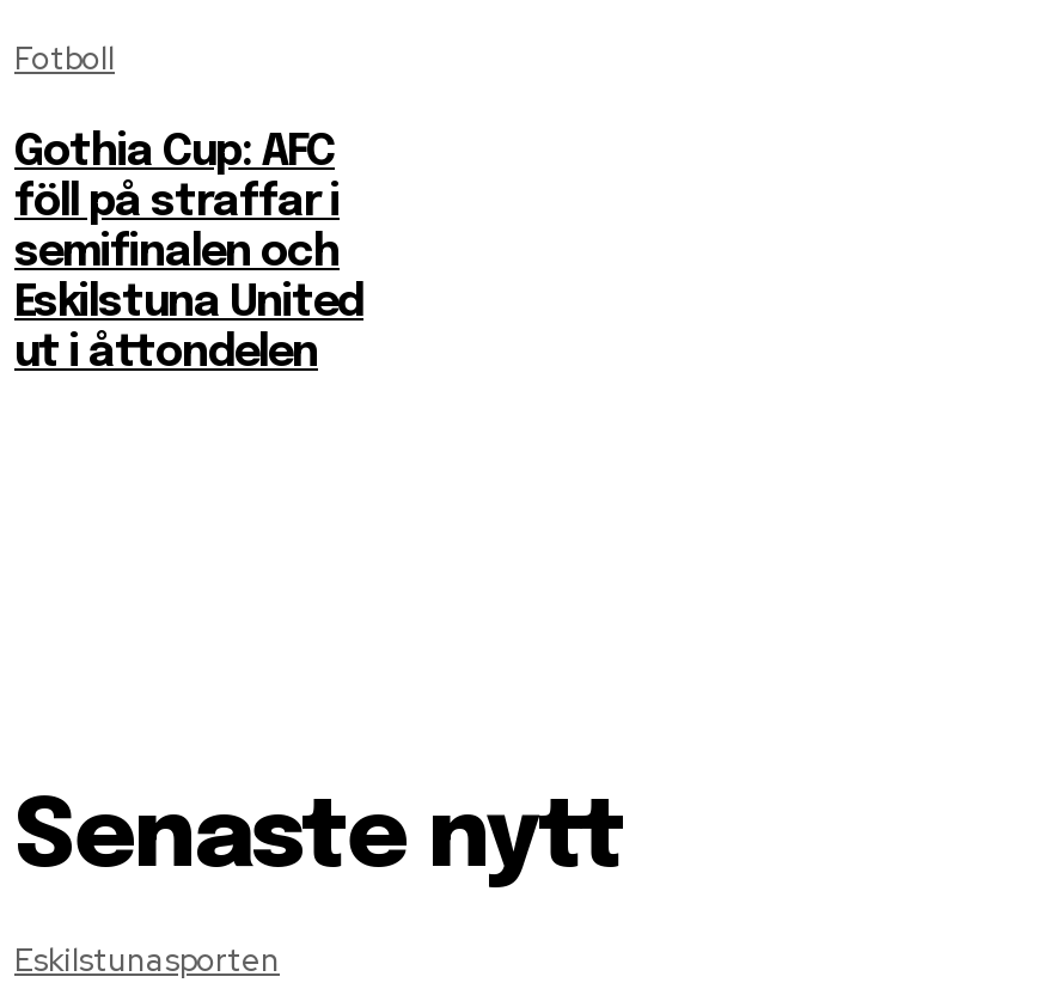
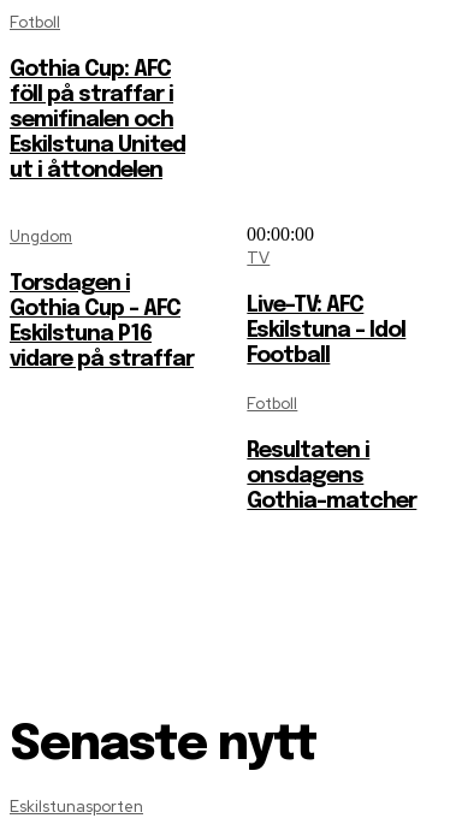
+ Ungdom
+ Torsdagen i
+ Gothia Cup – AFC
+ Eskilstuna P16
+ vidare på straffar

+ 00:00:00
+ TV
+ Live-TV: AFC
+ Eskilstuna – Idol
+ Football
+ Fotboll
+ Resultaten i
+ onsdagens
+ Gothia-matcher
